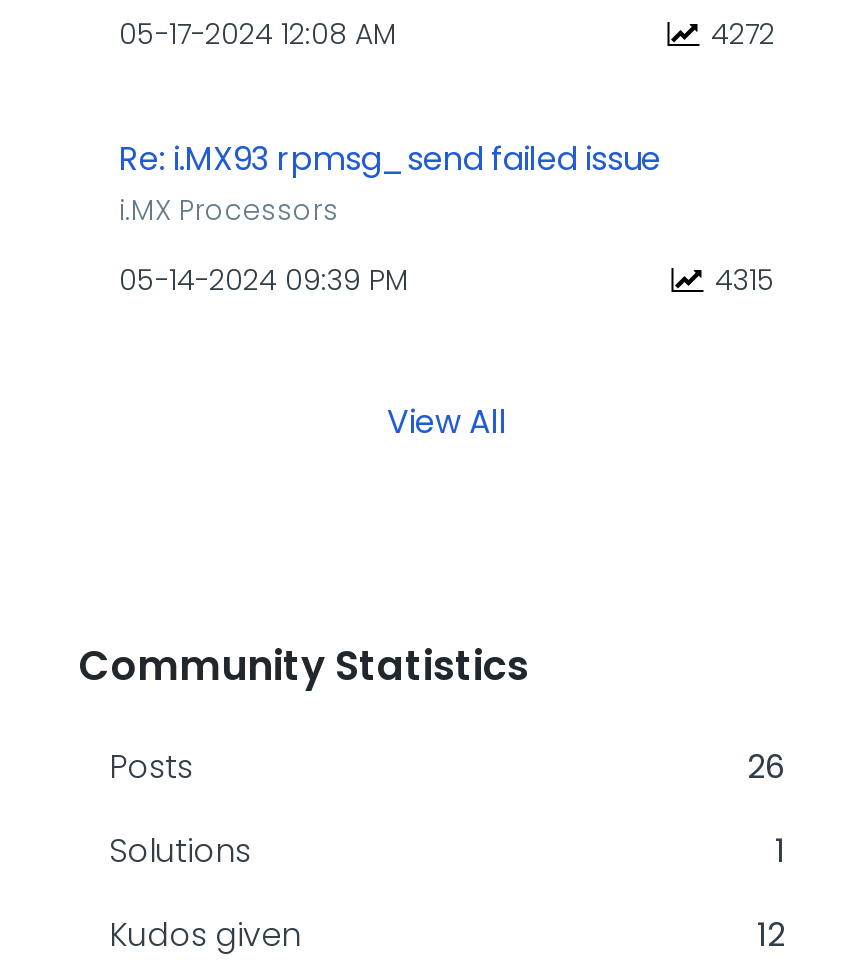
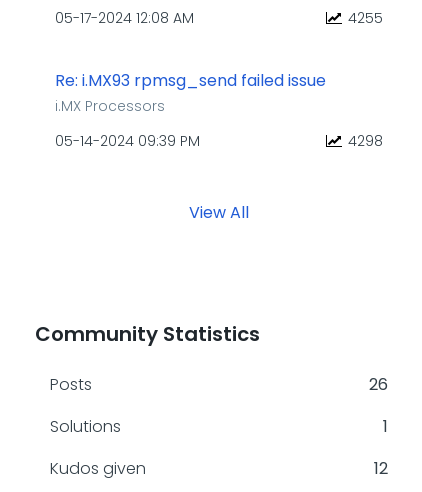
- 4272
+ 4255

- 4315
+ 4298
